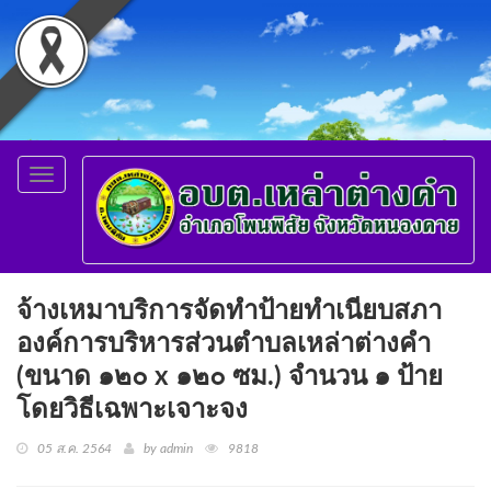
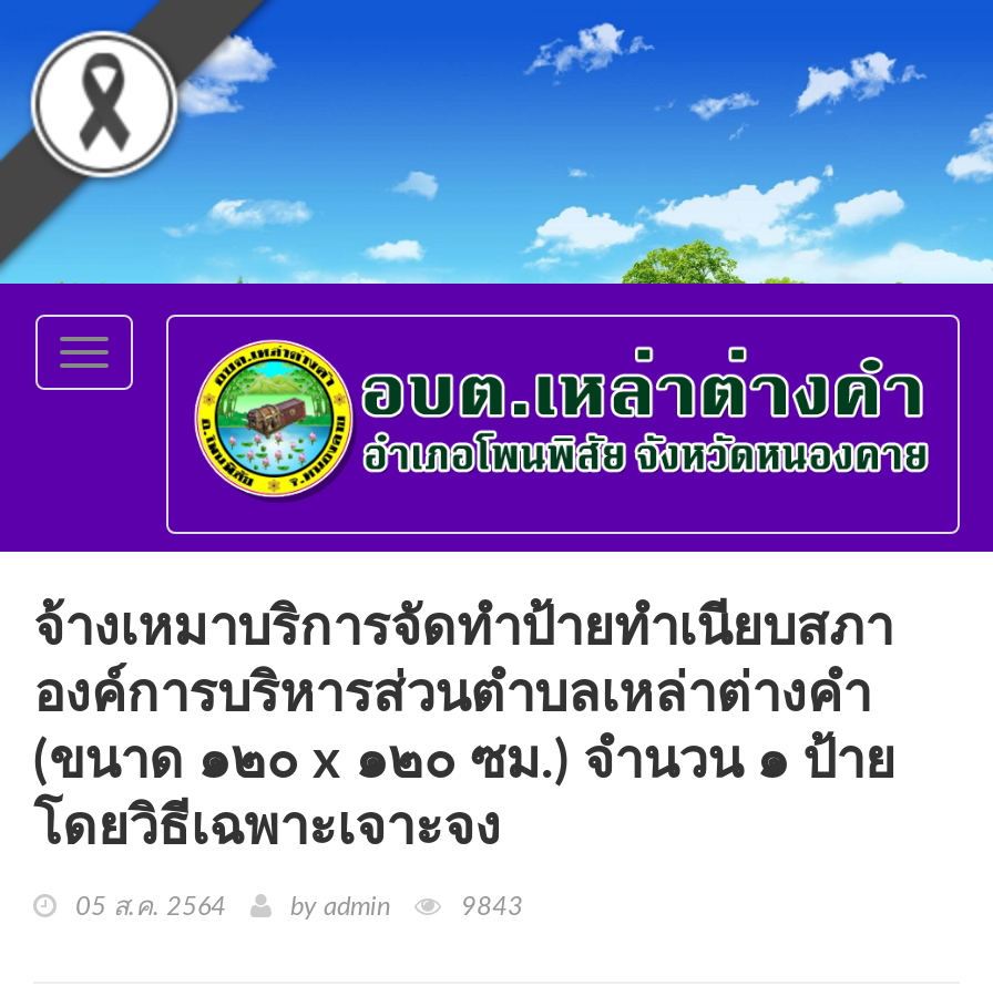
- 9818
+ 9843
